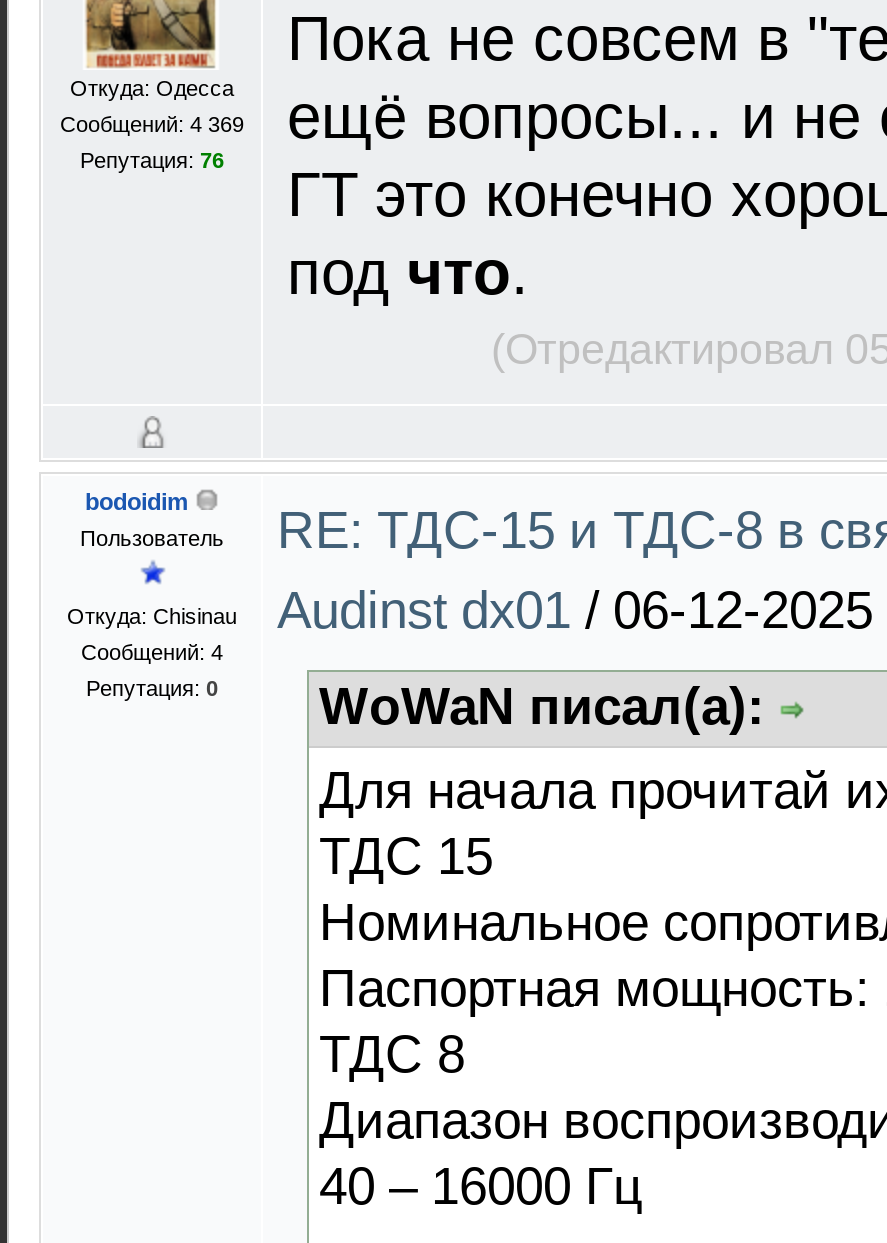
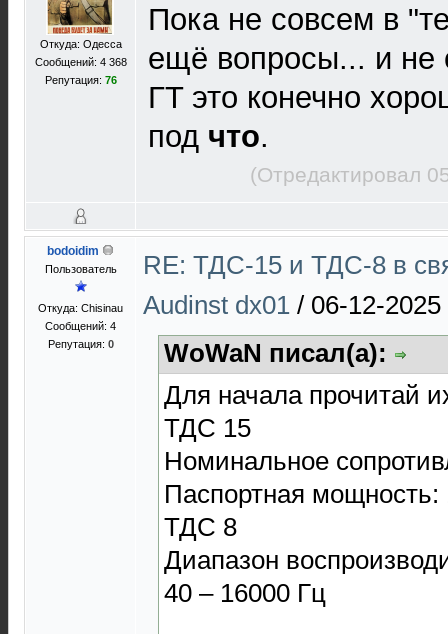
- Сообщений: 4 369
+ Сообщений: 4 368
